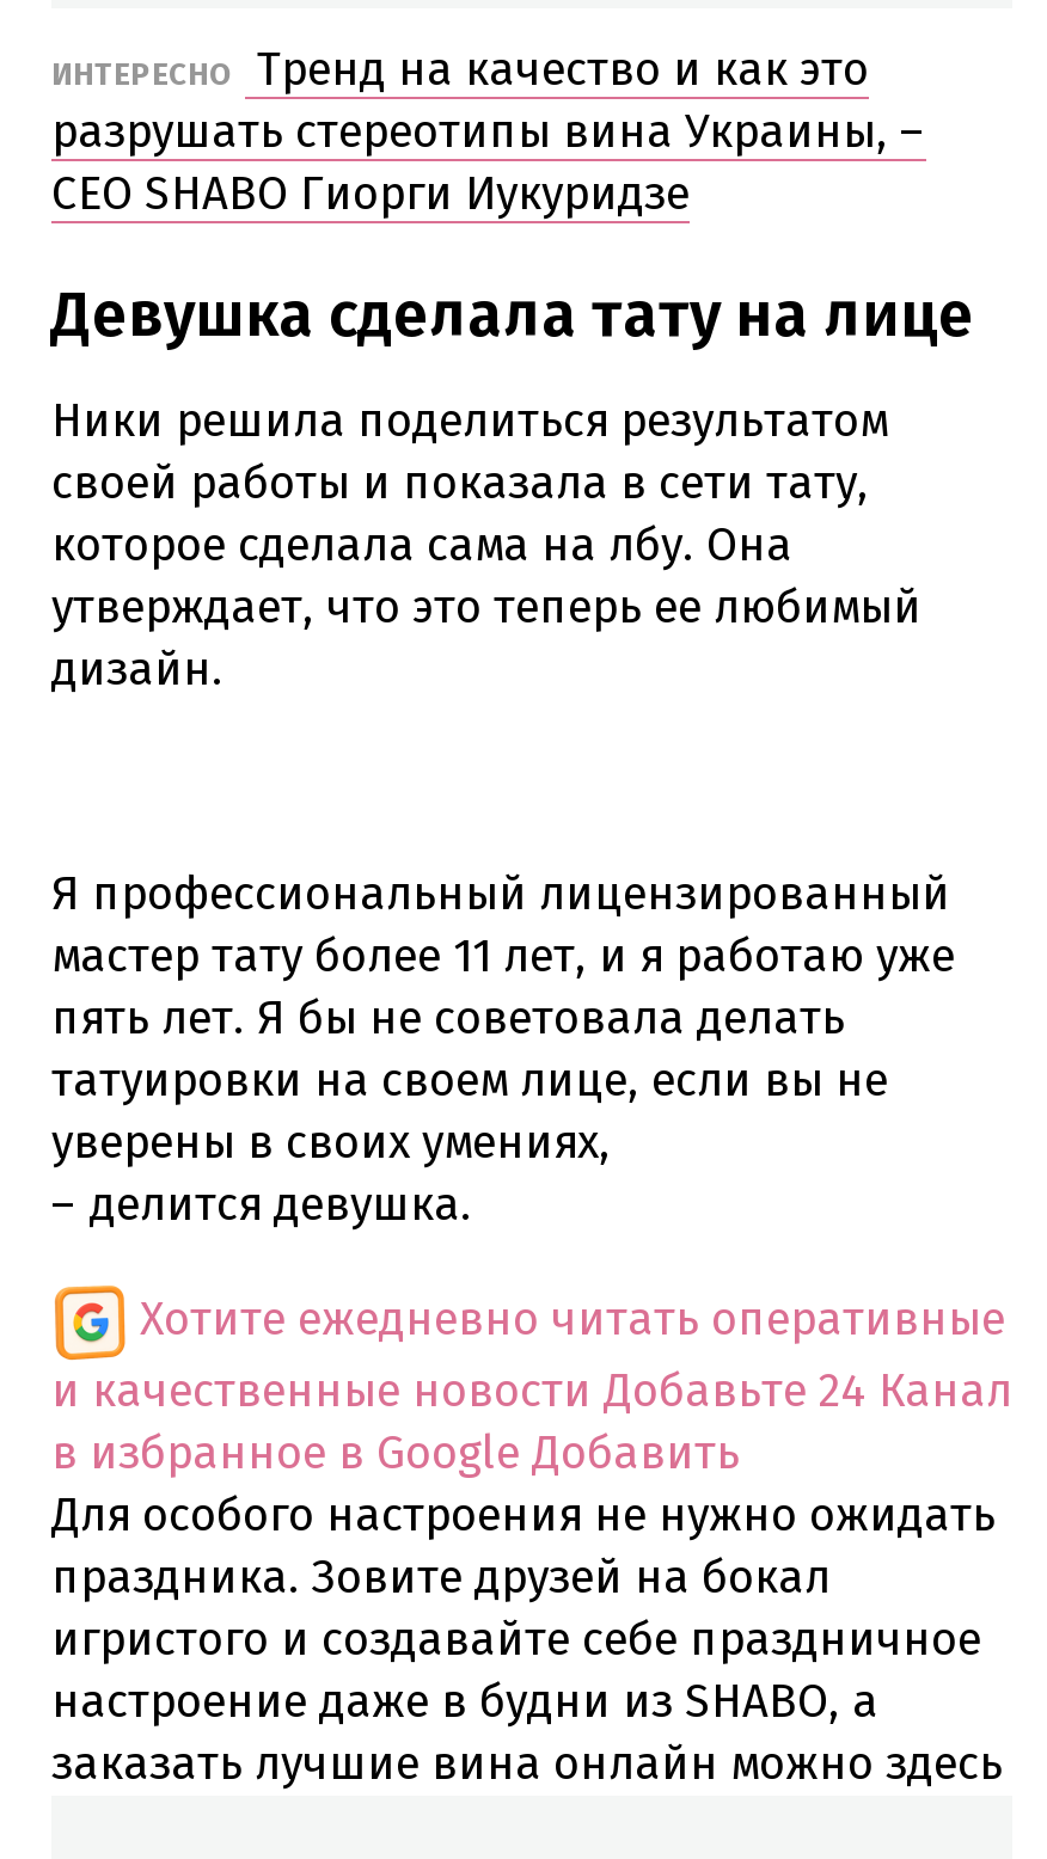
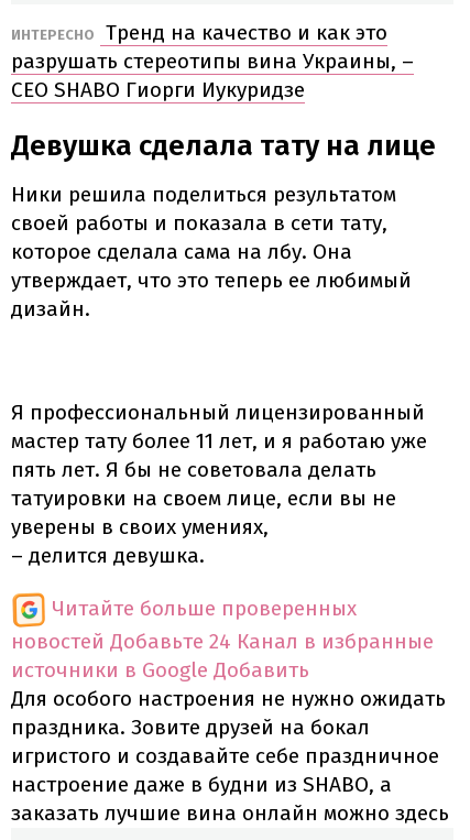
- Хотите ежедневно читать оперативные
- и качественные новости Добавьте 24 Канал
- в избранное в Google Добавить
+ Читайте больше проверенных
+ новостей Добавьте 24 Канал в избранные
+ источники в Google Добавить
